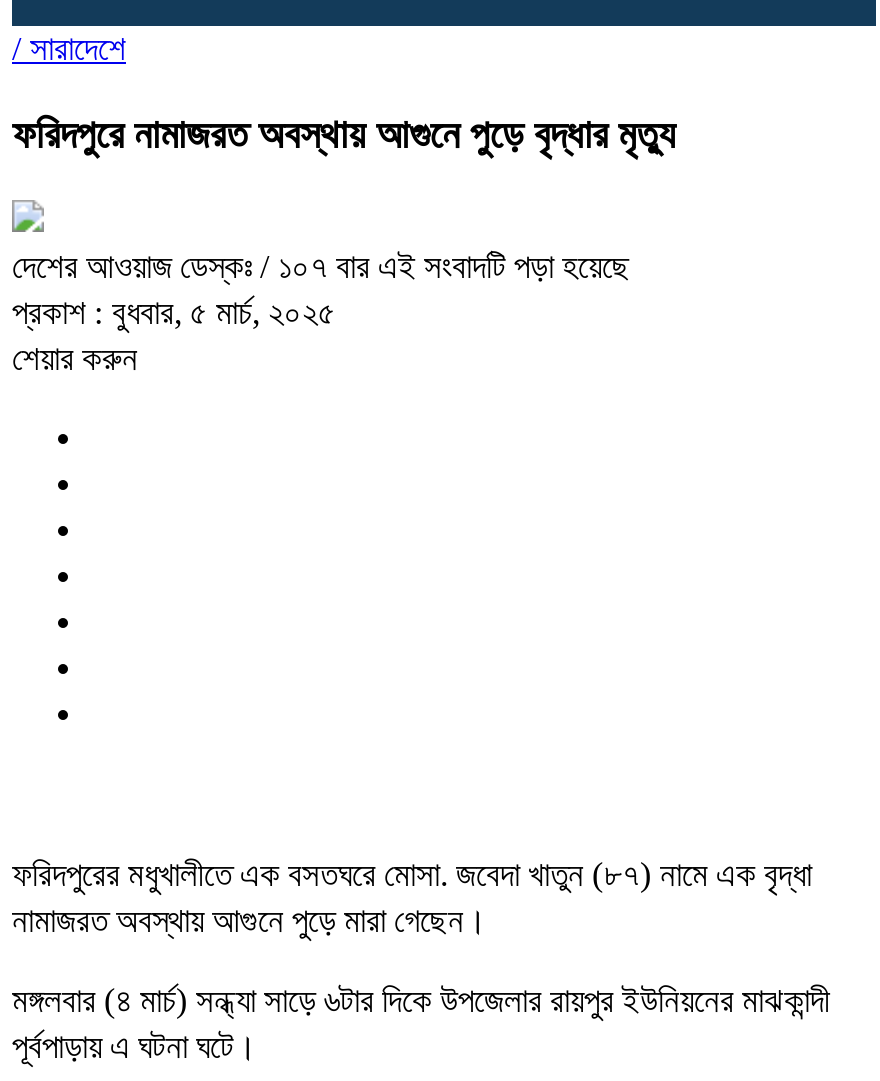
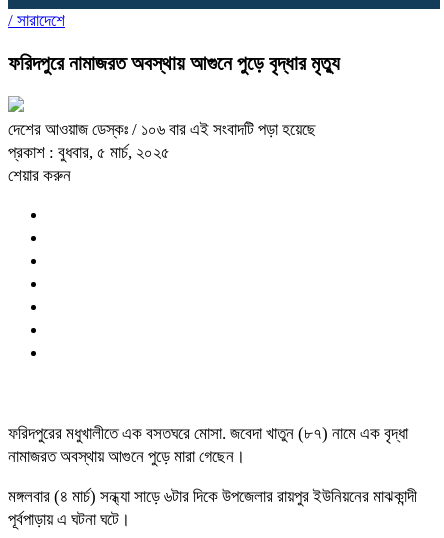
- দেশের আওয়াজ ডেস্কঃ / ১০৭ বার এই সংবাদটি পড়া হয়েছে
+ দেশের আওয়াজ ডেস্কঃ / ১০৬ বার এই সংবাদটি পড়া হয়েছে
